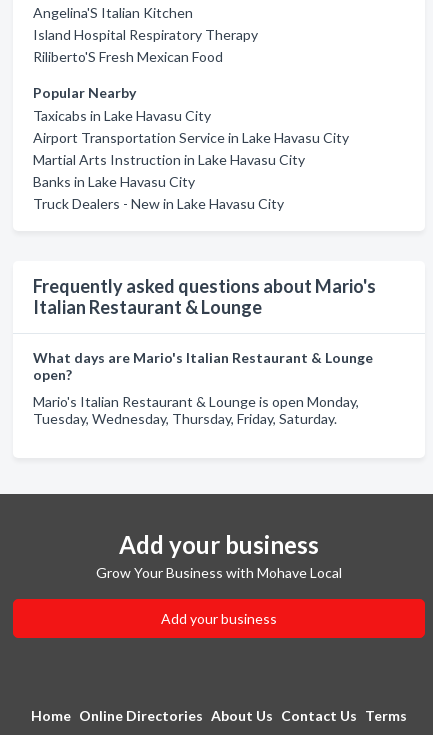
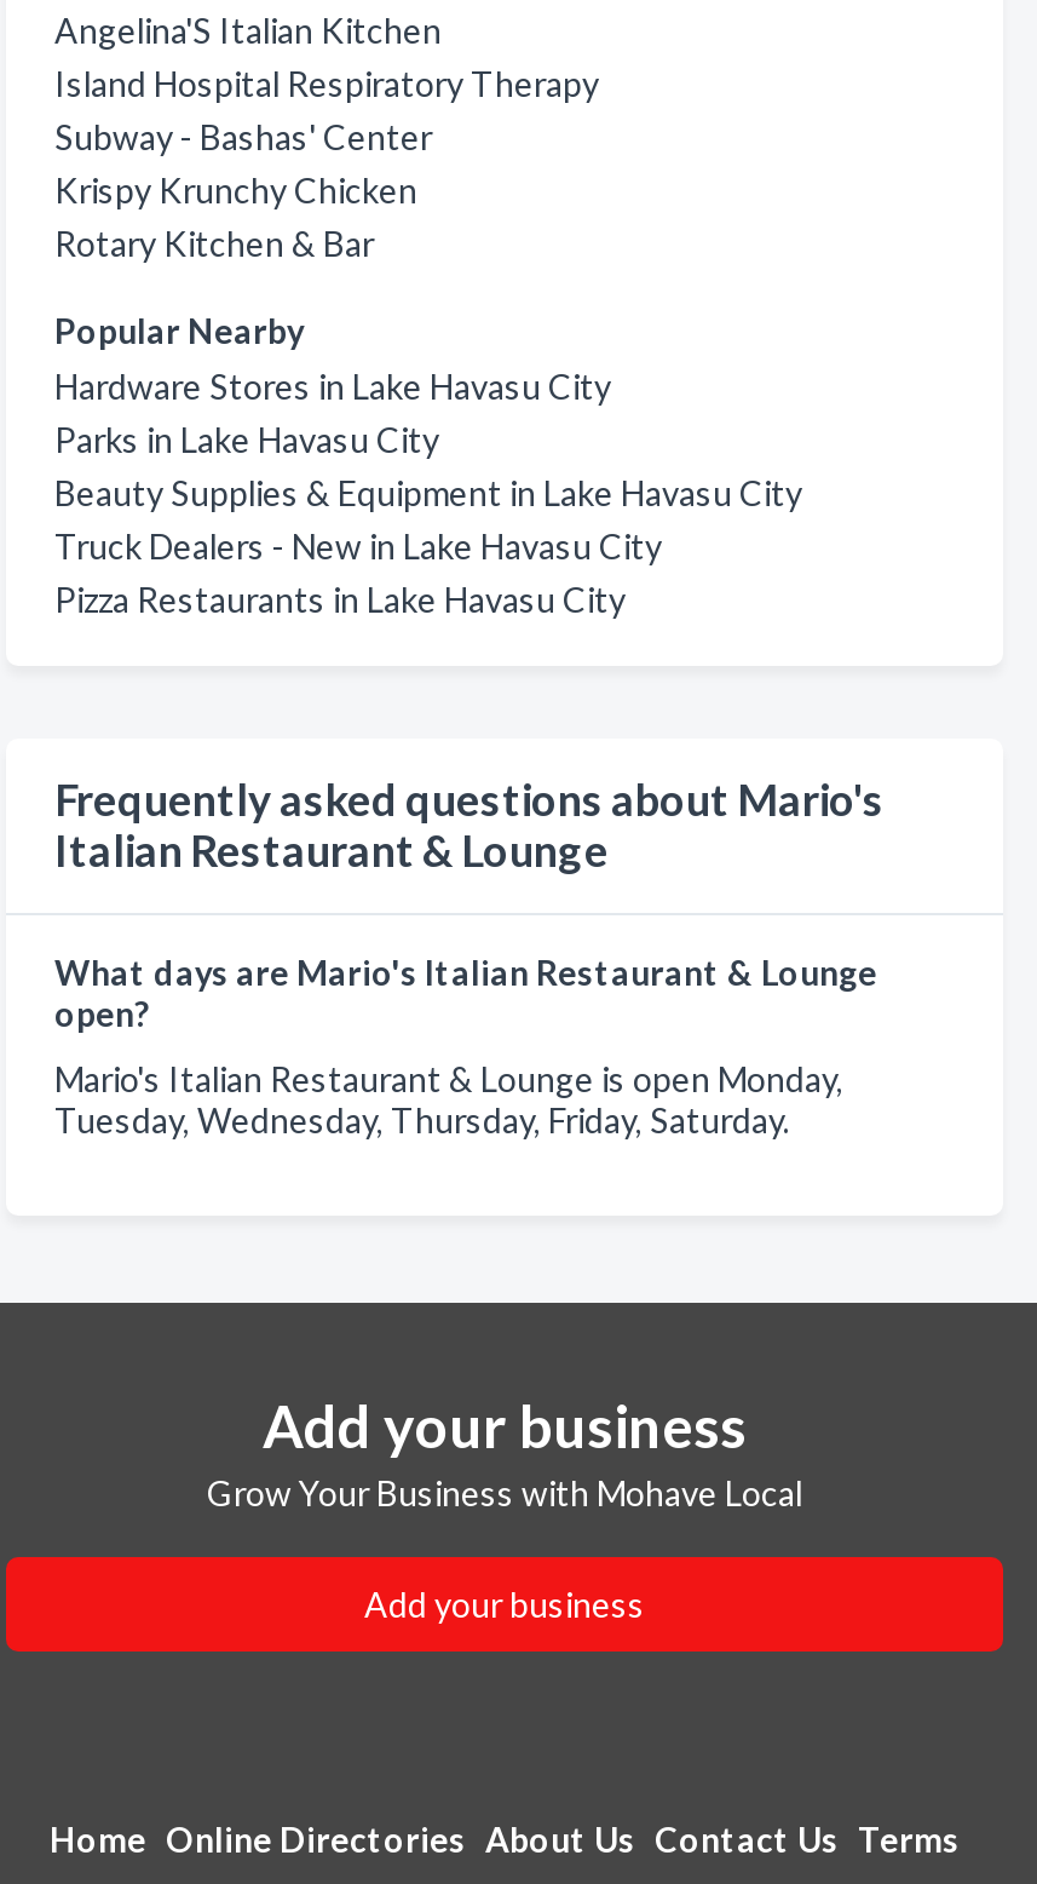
- Riliberto'S Fresh Mexican Food
+ Subway - Bashas' Center
+ Krispy Krunchy Chicken
+ Rotary Kitchen & Bar

- Taxicabs in Lake Havasu City
- Airport Transportation Service in Lake Havasu City
- Martial Arts Instruction in Lake Havasu City
- Banks in Lake Havasu City
+ Hardware Stores in Lake Havasu City
+ Parks in Lake Havasu City
+ Beauty Supplies & Equipment in Lake Havasu City

+ Pizza Restaurants in Lake Havasu City
